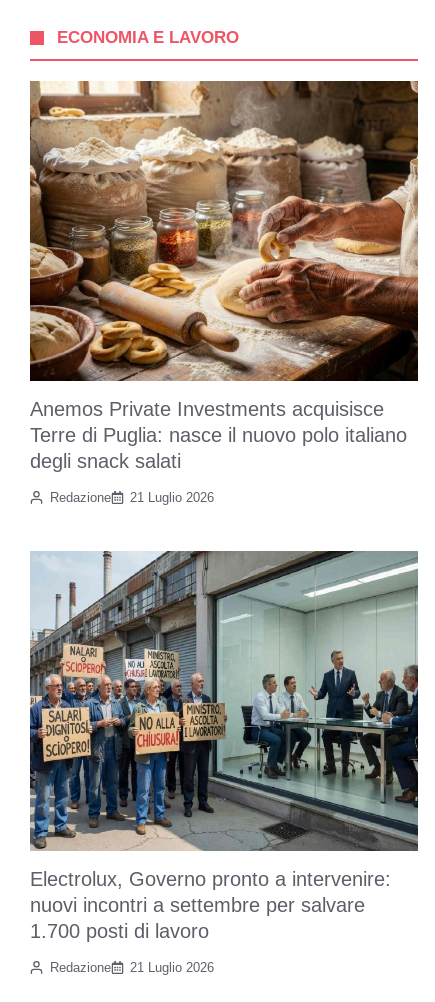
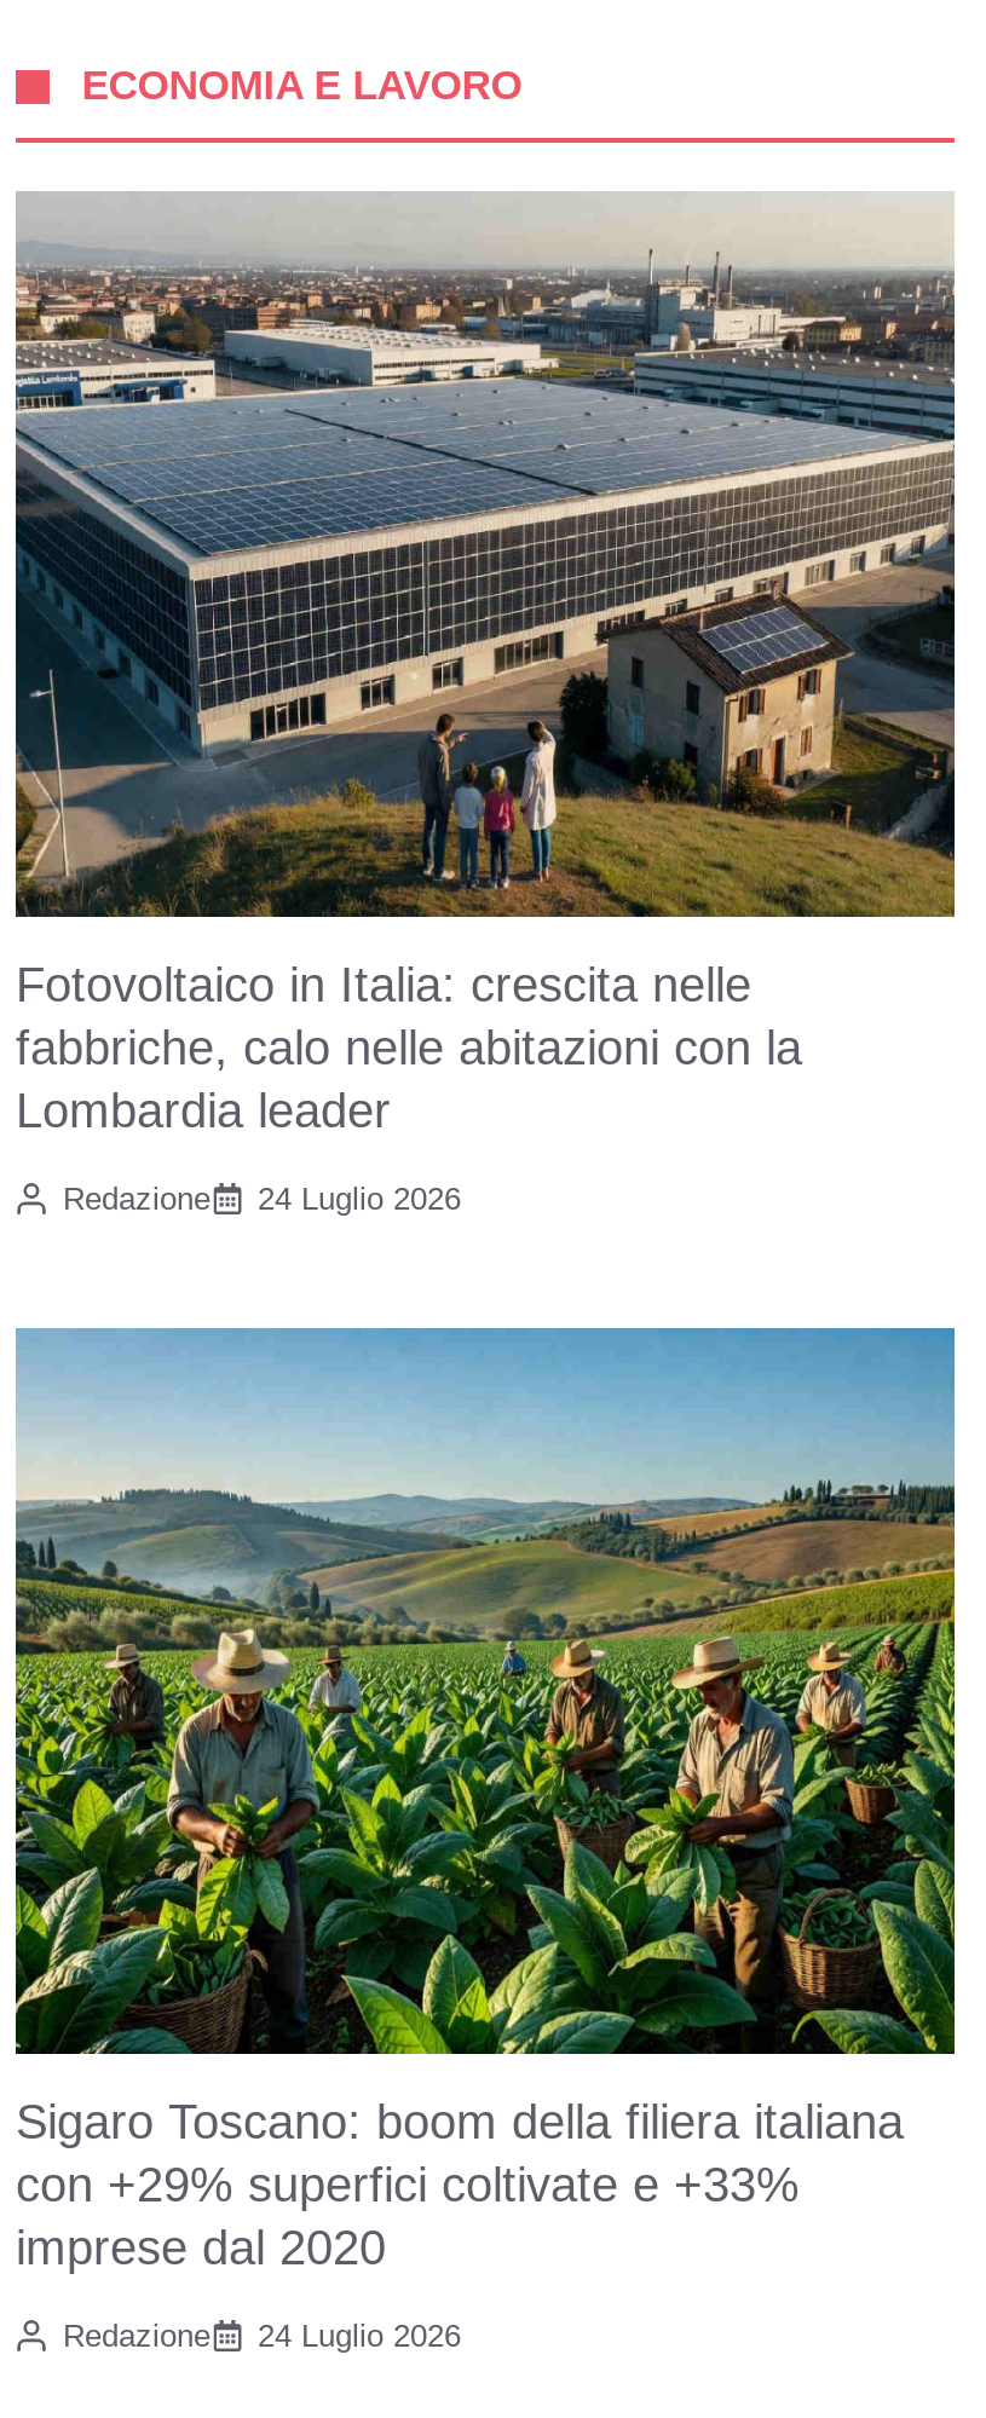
- [image]
- Anemos Private Investments acquisisce
- Terre di Puglia: nasce il nuovo polo italiano
- degli snack salati
+ [image]
+ Fotovoltaico in Italia: crescita nelle
+ fabbriche, calo nelle abitazioni con la
+ Lombardia leader

- Redazione 21 Luglio 2026
+ Redazione 24 Luglio 2026

- [image]
- Electrolux, Governo pronto a intervenire:
- nuovi incontri a settembre per salvare
- 1.700 posti di lavoro
+ [image]
+ Sigaro Toscano: boom della filiera italiana
+ con +29% superfici coltivate e +33%
+ imprese dal 2020

- Redazione 21 Luglio 2026
+ Redazione 24 Luglio 2026
